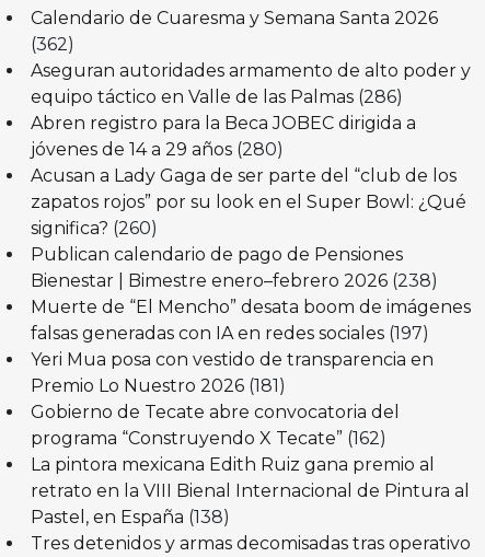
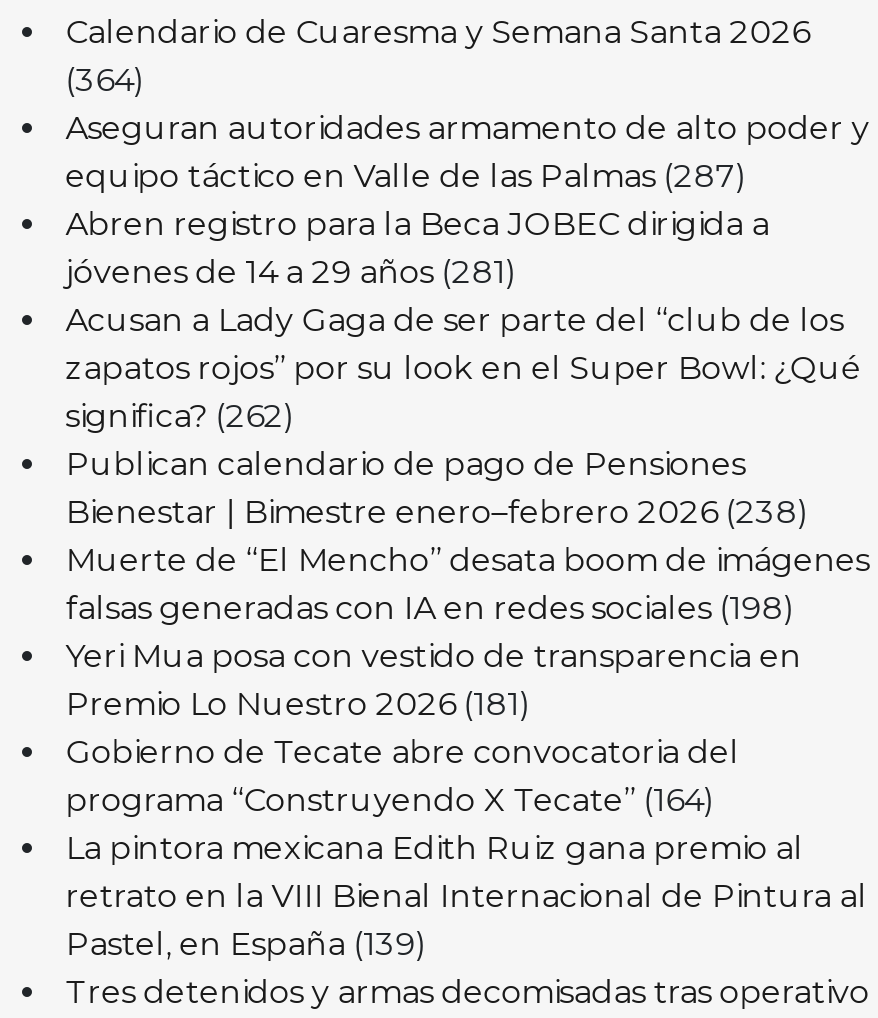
- (362)
+ (364)

- equipo táctico en Valle de las Palmas (286)
+ equipo táctico en Valle de las Palmas (287)

- jóvenes de 14 a 29 años (280)
+ jóvenes de 14 a 29 años (281)

- significa? (260)
+ significa? (262)

- falsas generadas con IA en redes sociales (197)
+ falsas generadas con IA en redes sociales (198)

- programa “Construyendo X Tecate” (162)
+ programa “Construyendo X Tecate” (164)

- Pastel, en España (138)
+ Pastel, en España (139)
